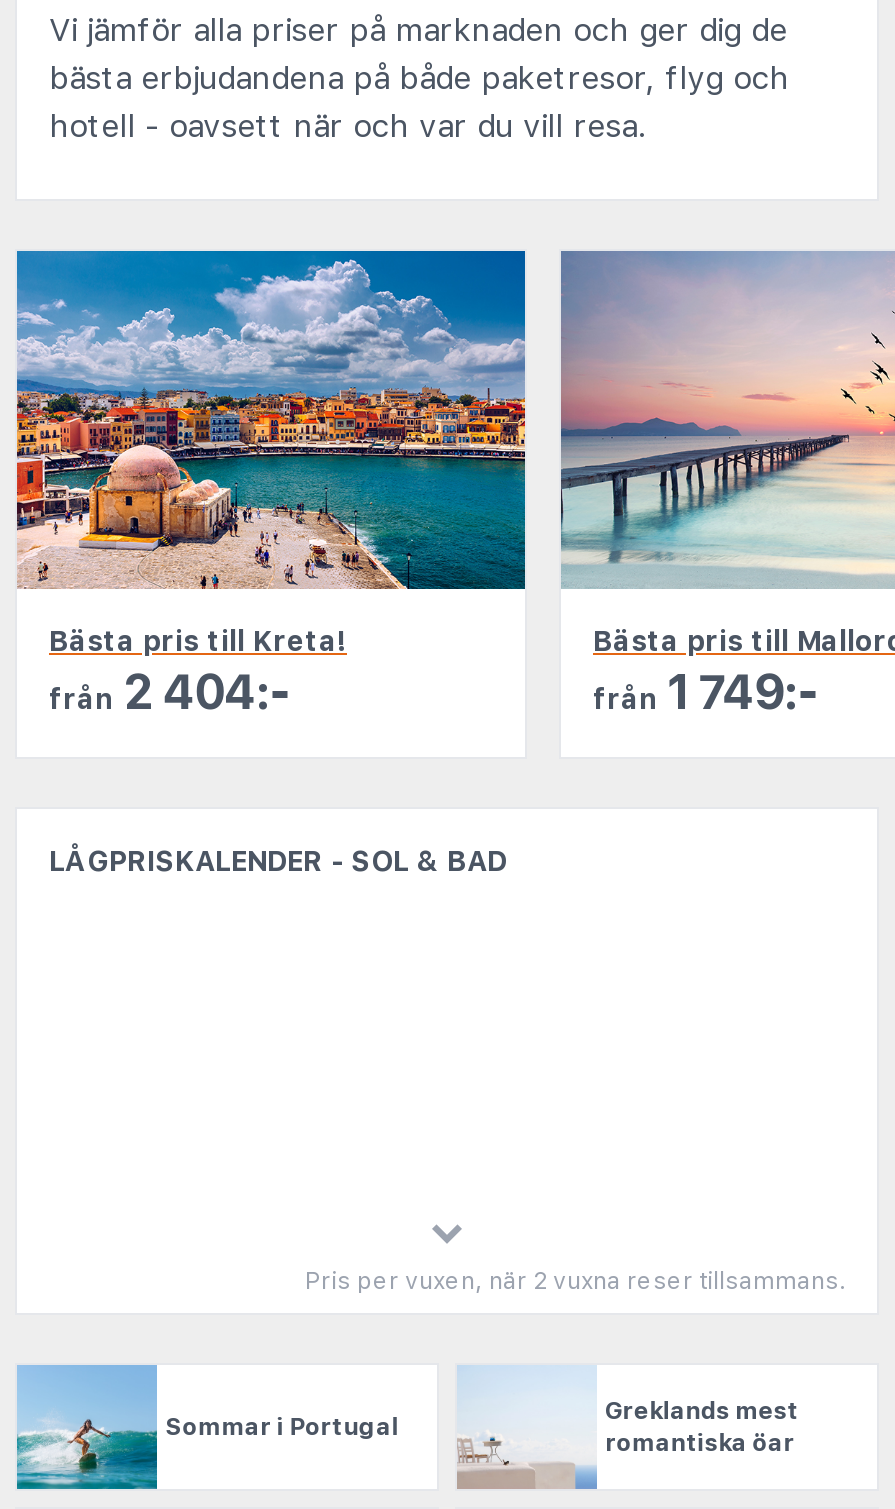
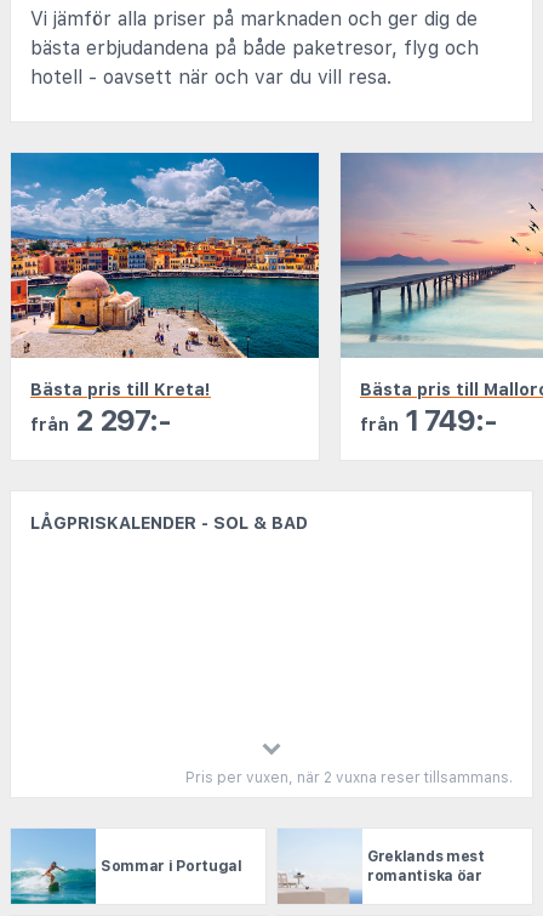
- från 2 404:-
+ från 2 297:-
